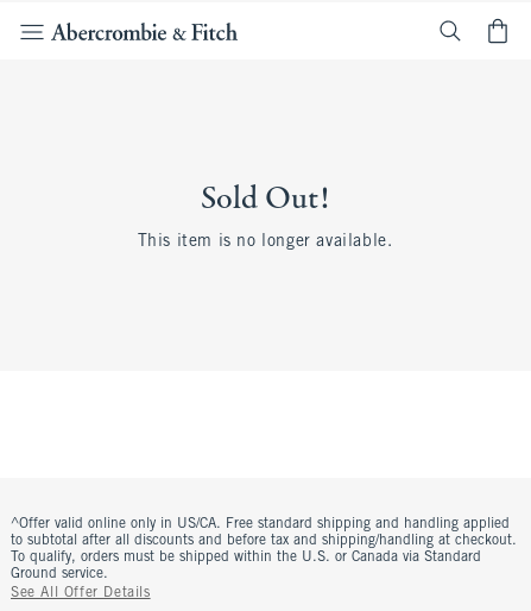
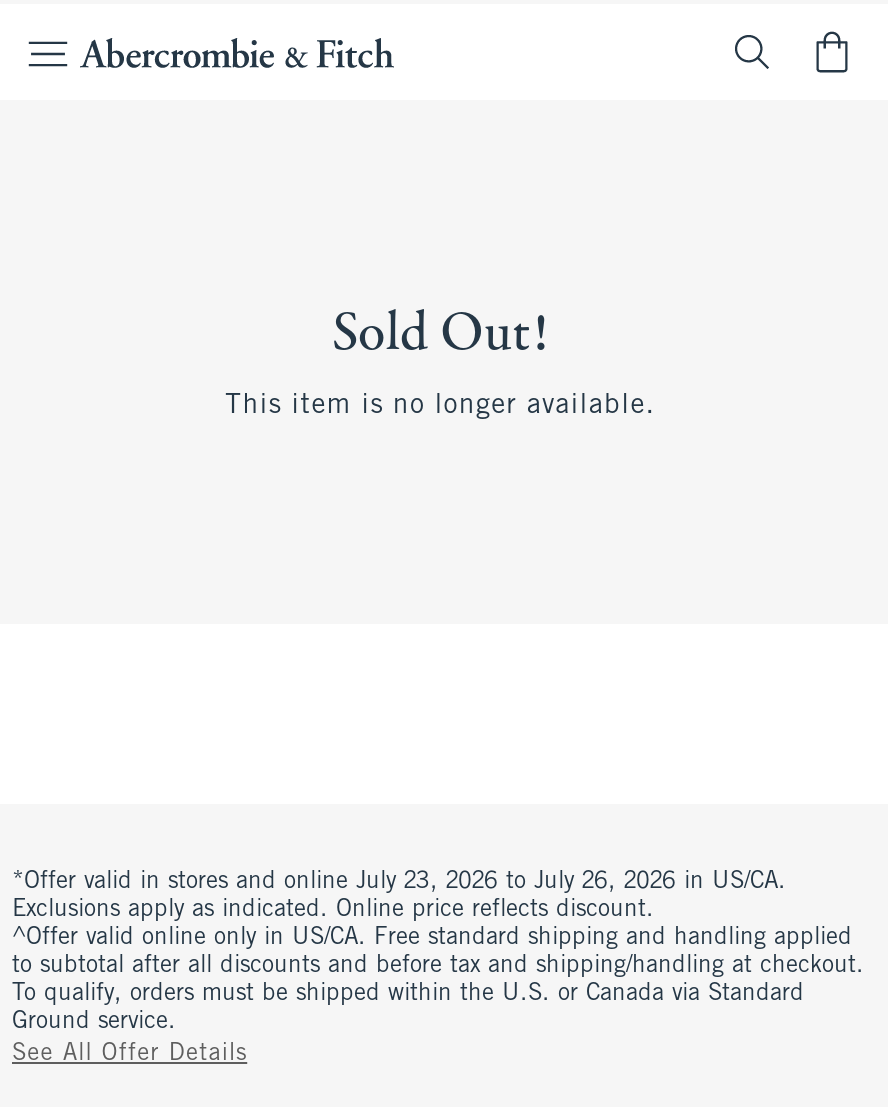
+ *Offer valid in stores and online July 23, 2026 to July 26, 2026 in US/CA.
+ Exclusions apply as indicated. Online price reflects discount.
